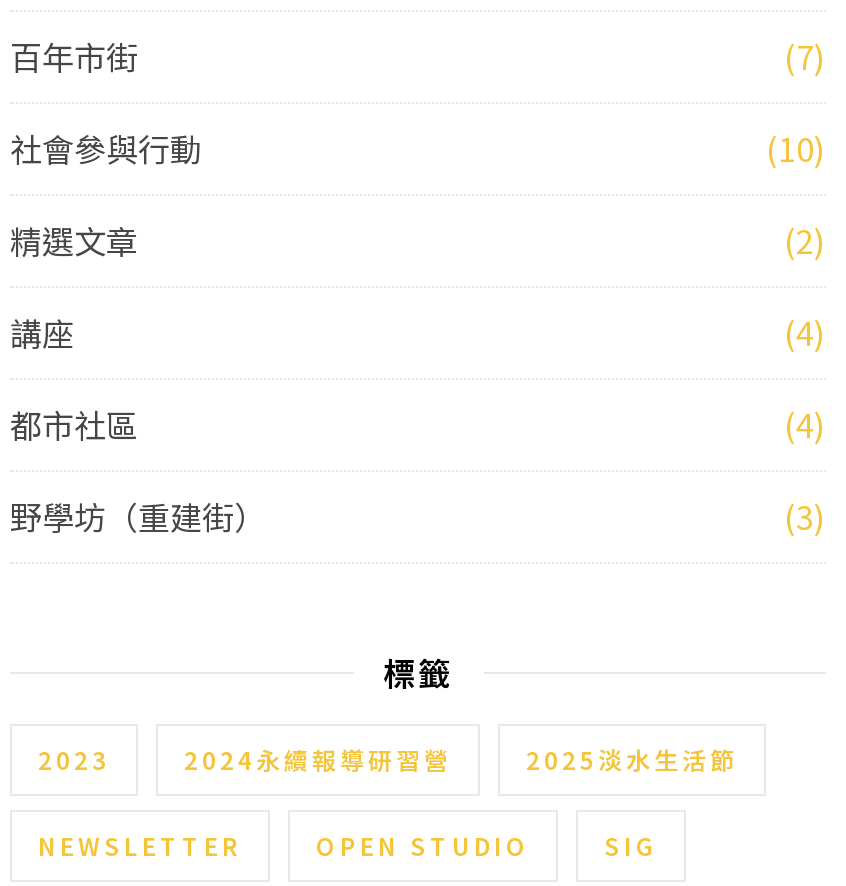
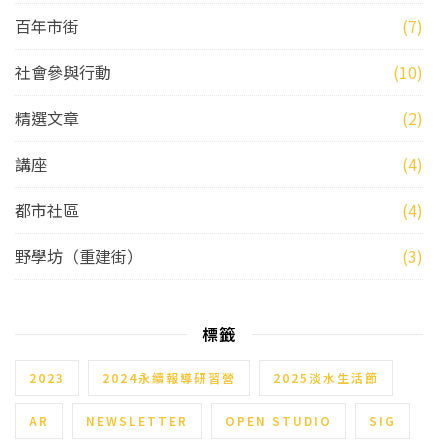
+ AR
